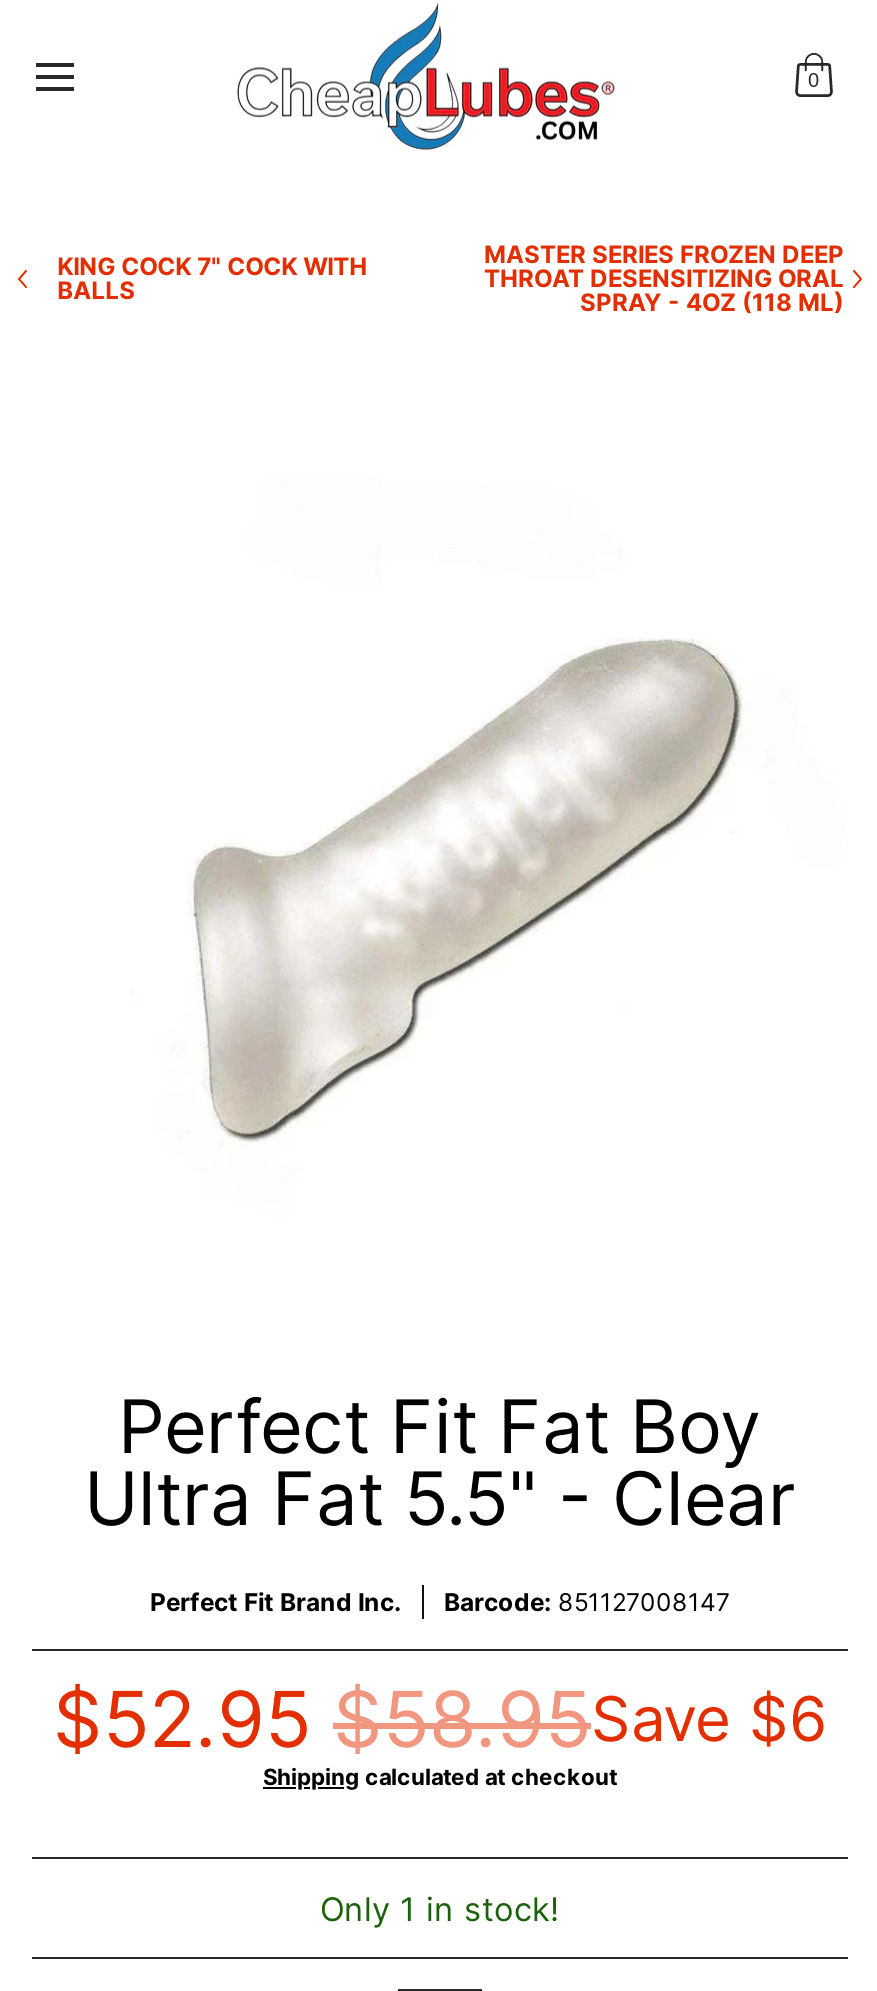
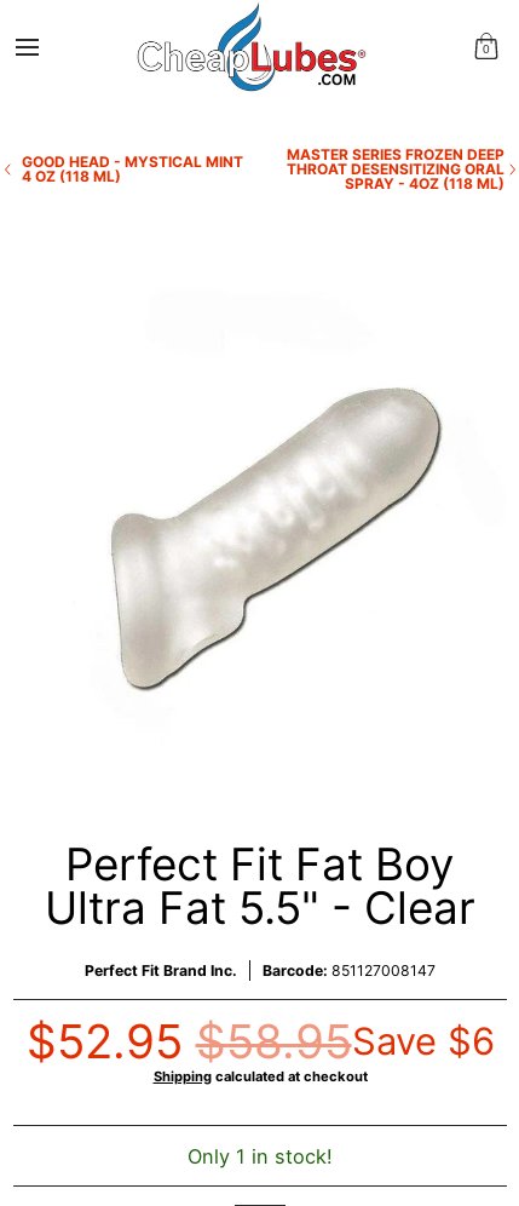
- KING COCK 7" COCK WITH
- BALLS
+ GOOD HEAD - MYSTICAL MINT
+ 4 OZ (118 ML)
